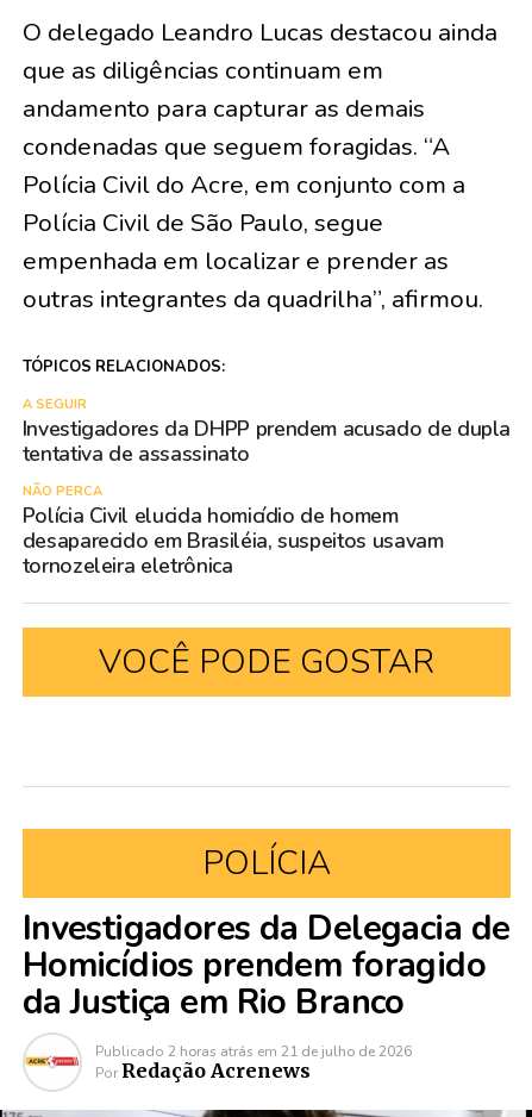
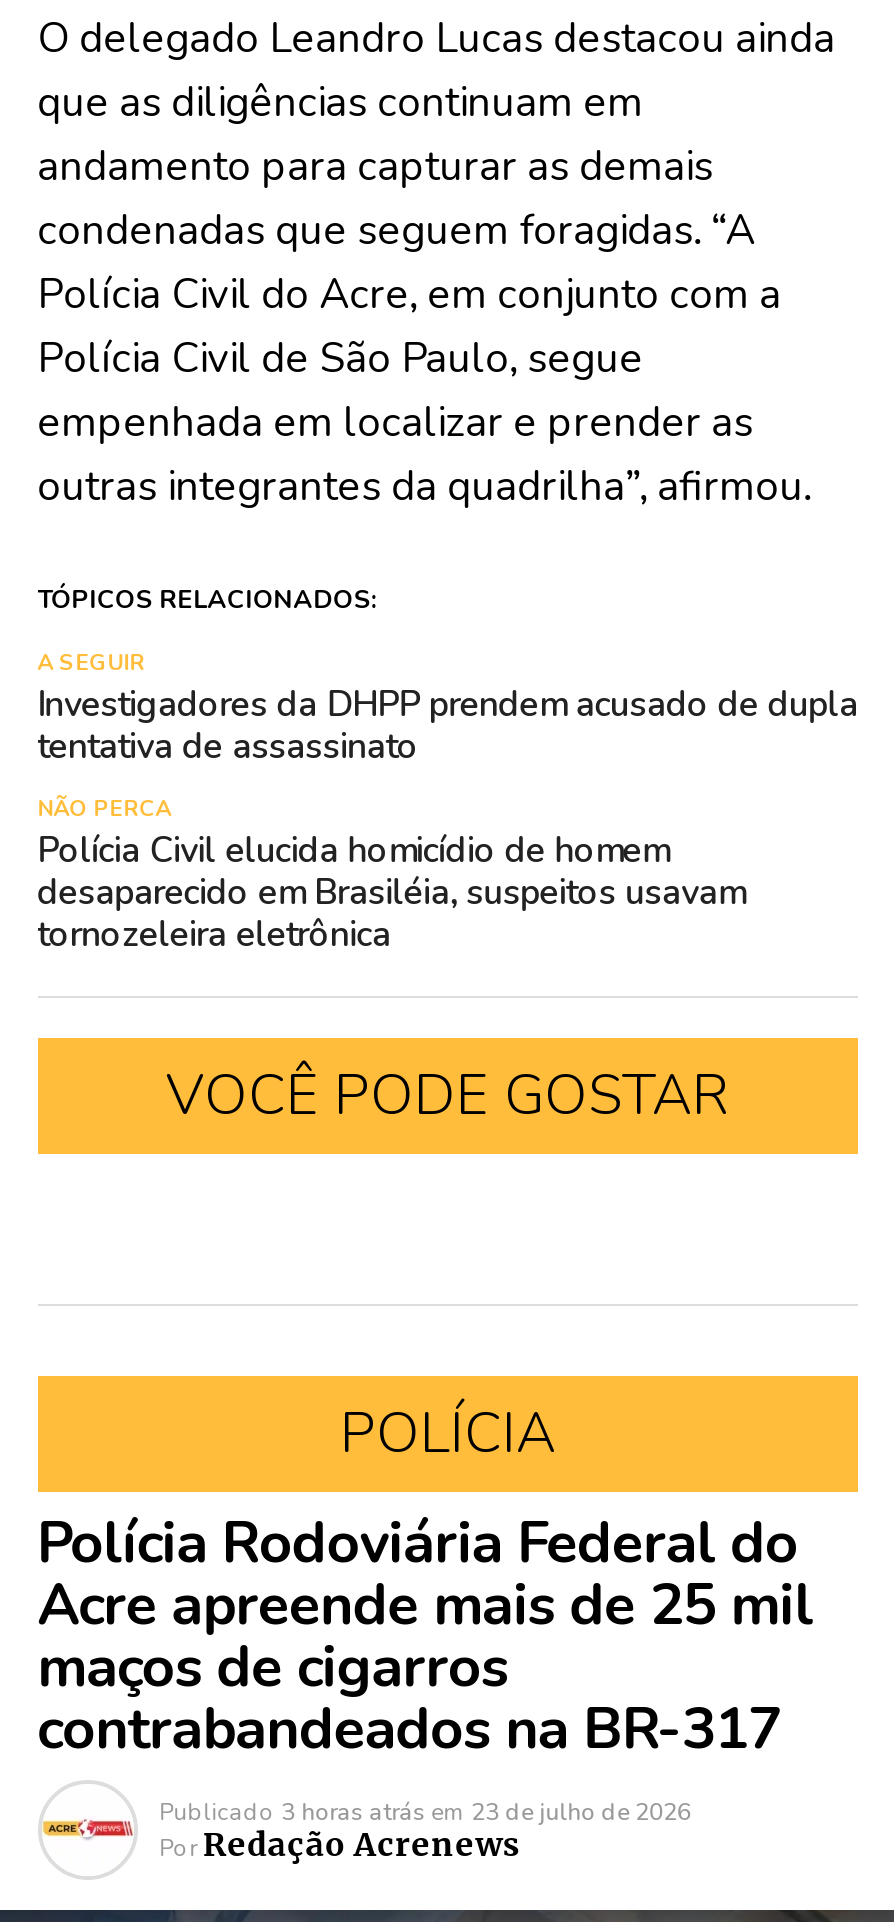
- Investigadores da Delegacia de
- Homicídios prendem foragido
- da Justiça em Rio Branco
- Publicado 2 horas atrás em 21 de julho de 2026
+ Polícia Rodoviária Federal do
+ Acre apreende mais de 25 mil
+ maços de cigarros
+ contrabandeados na BR-317
+ Publicado 3 horas atrás em 23 de julho de 2026
